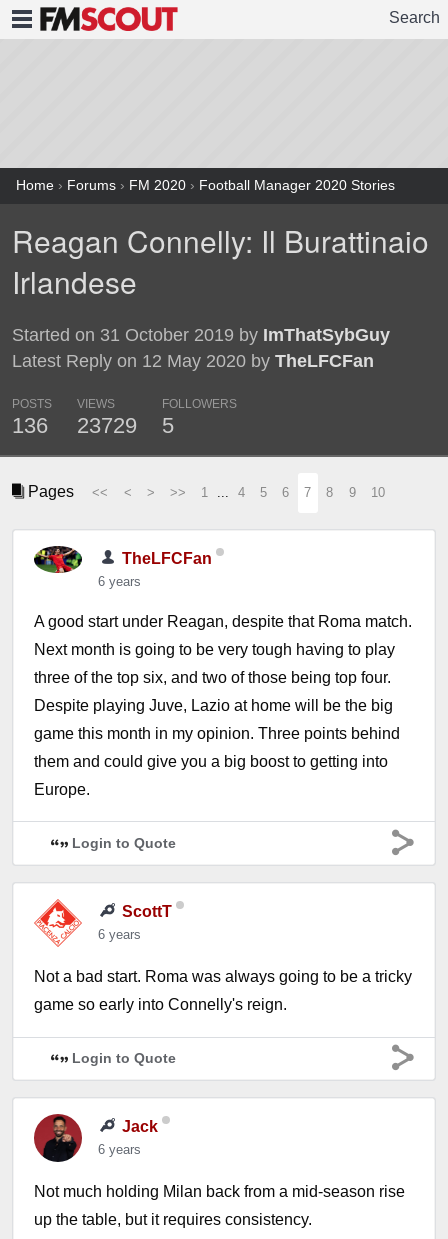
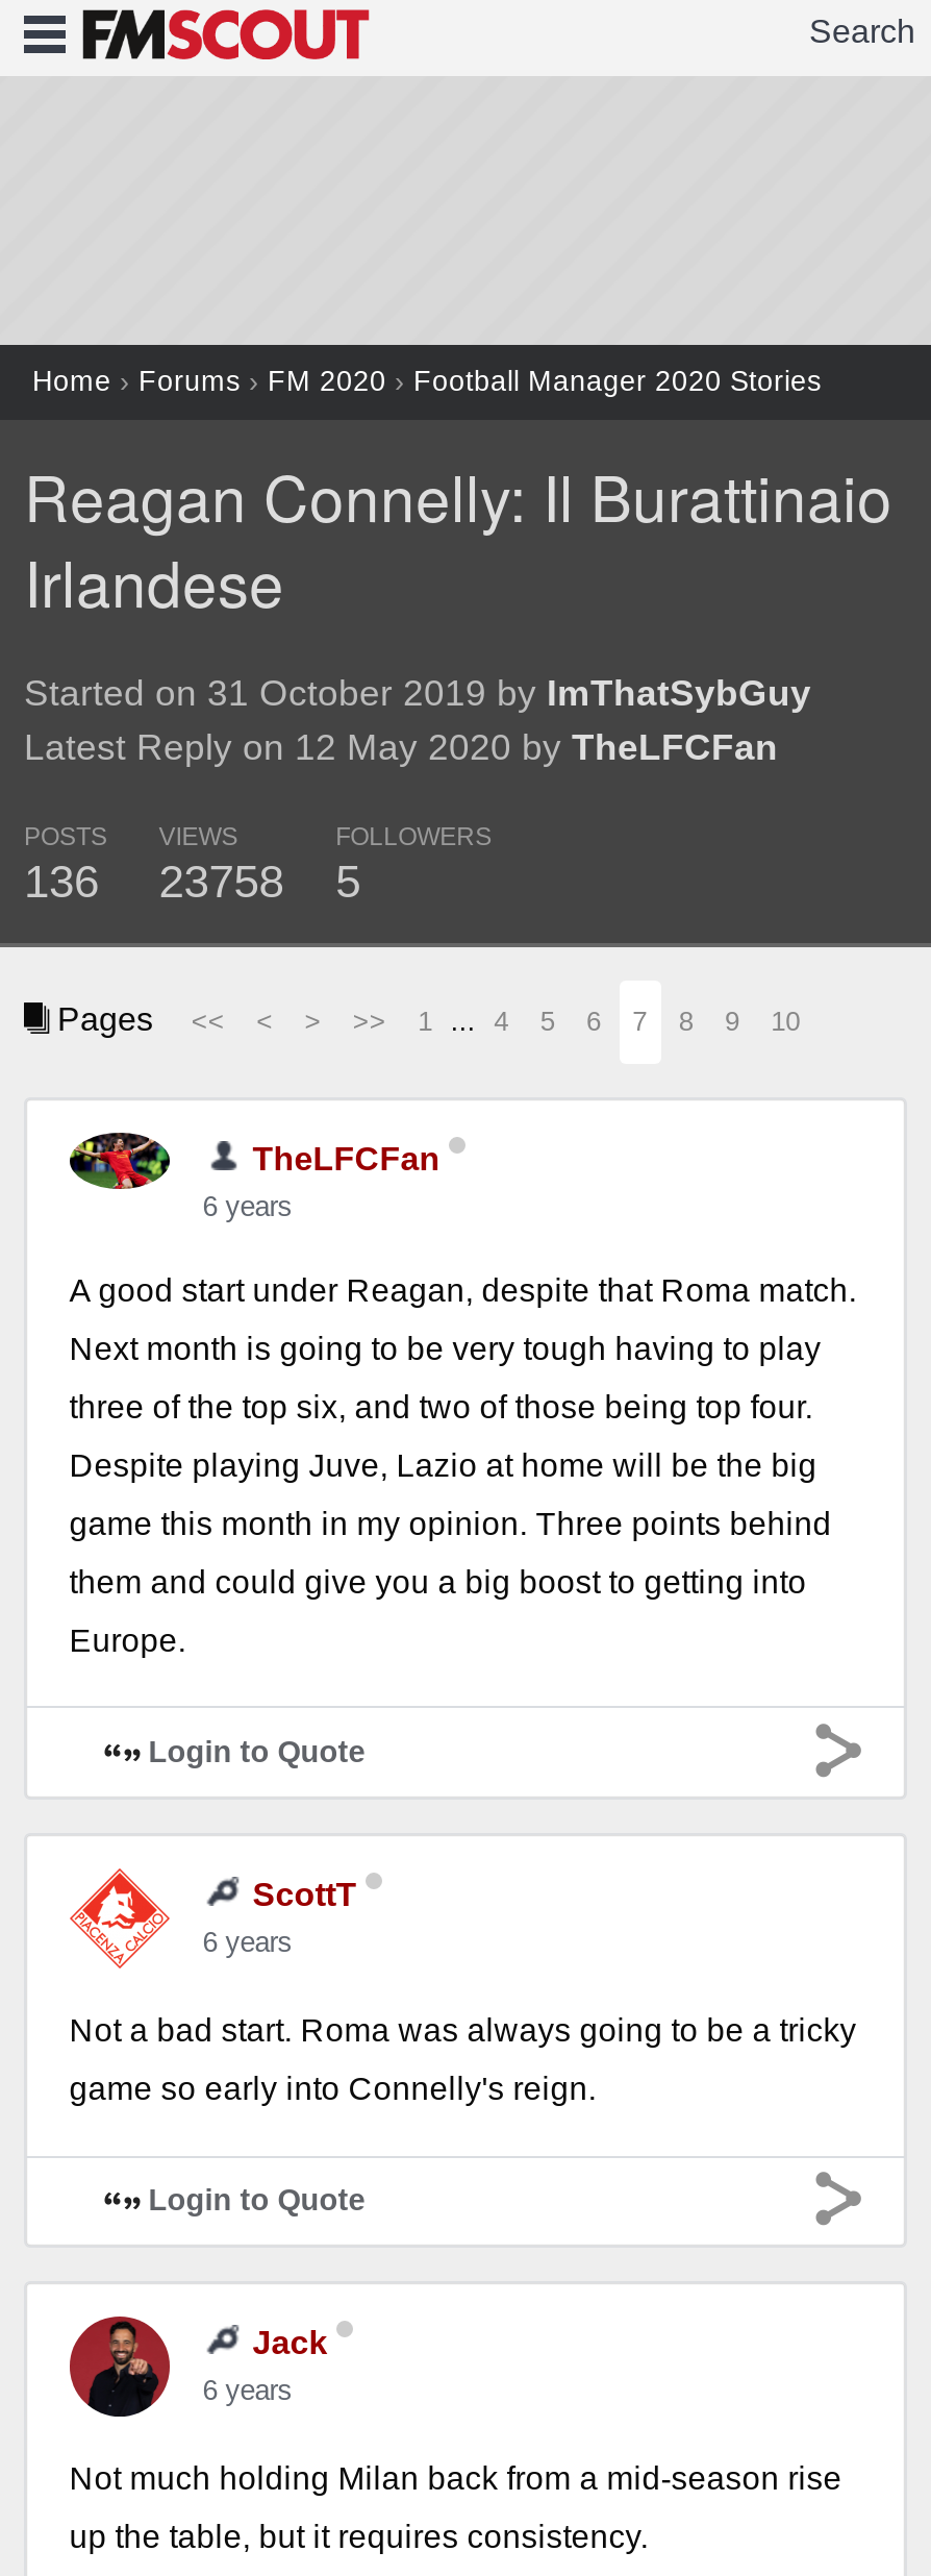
- 136 23729 5
+ 136 23758 5
